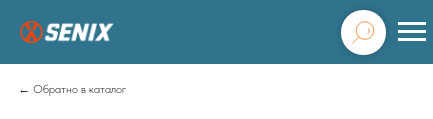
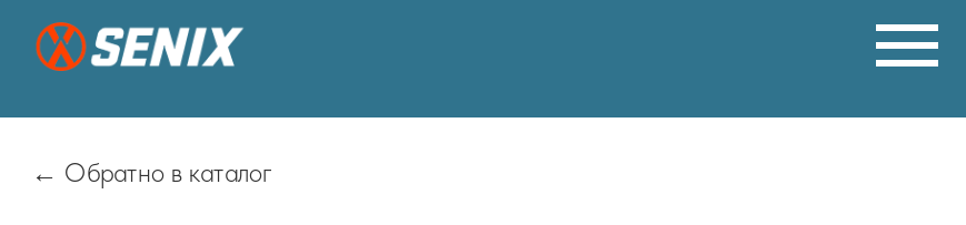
- [image]
